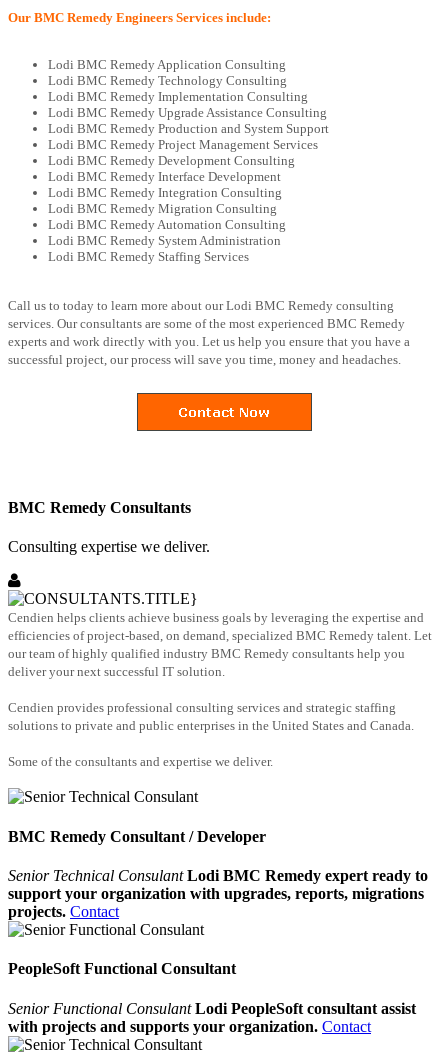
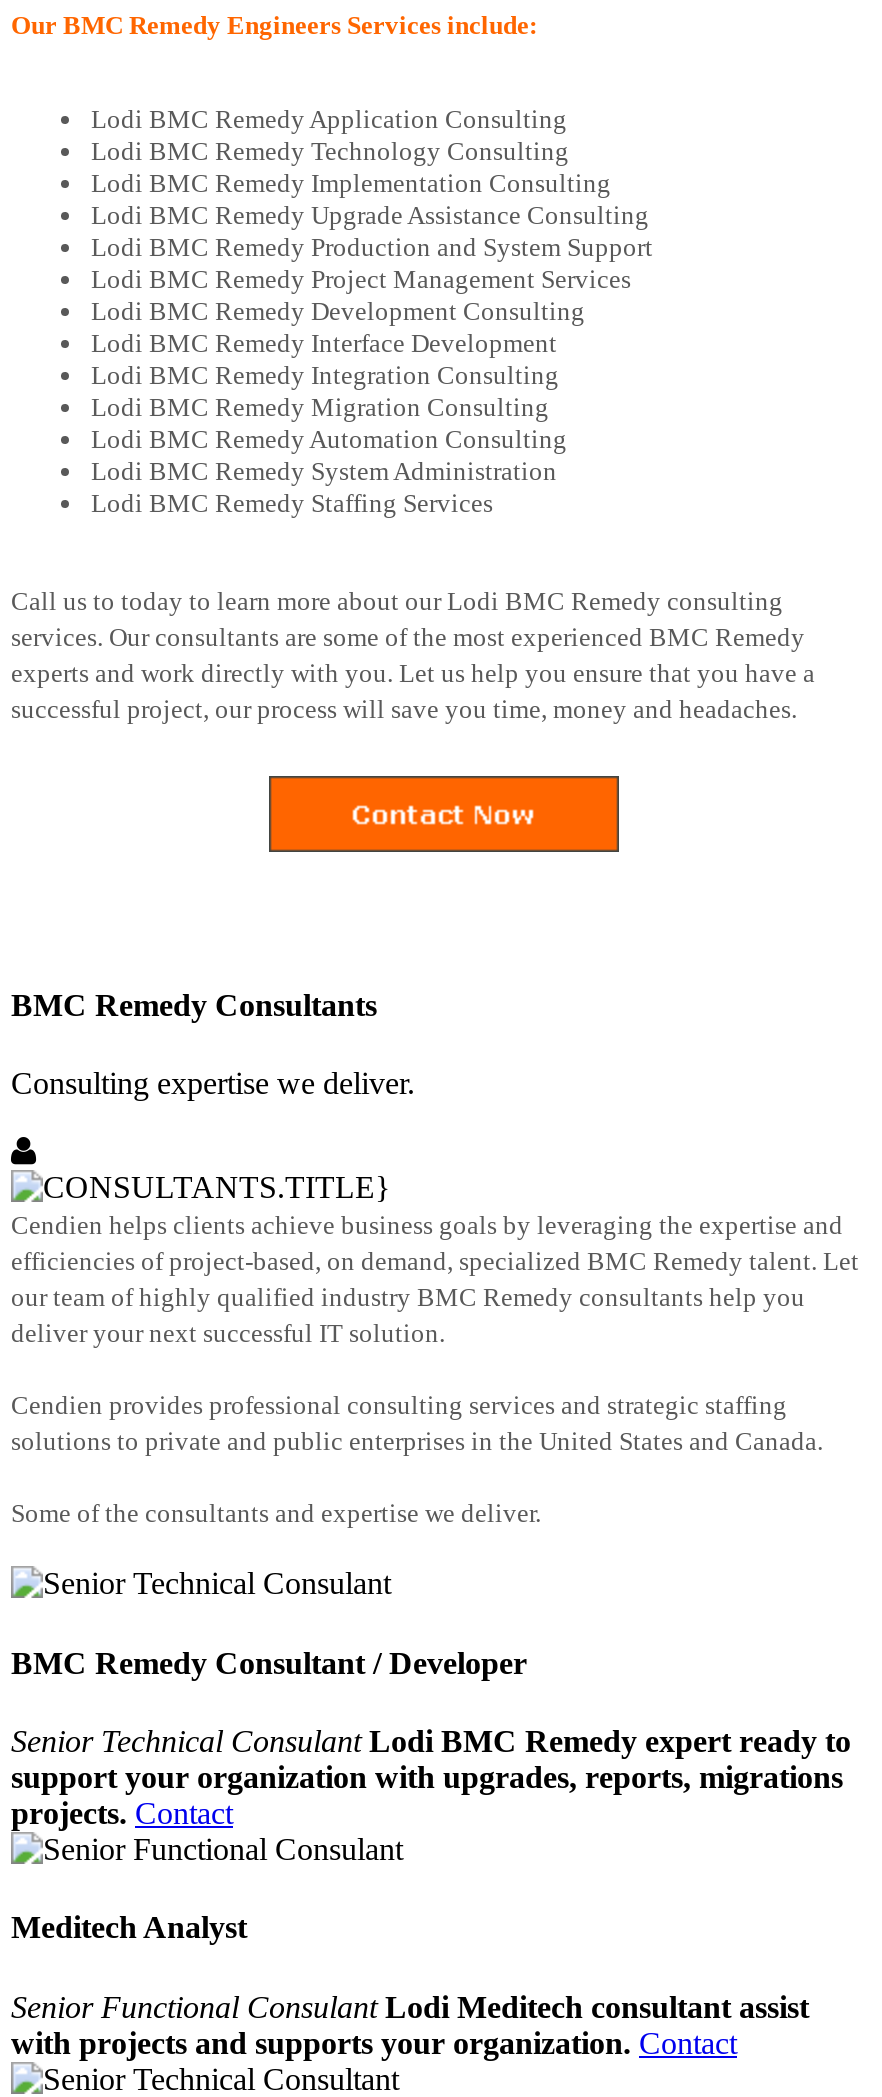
- PeopleSoft Functional Consultant
+ Meditech Analyst

- Senior Functional Consulant Lodi PeopleSoft consultant assist
+ Senior Functional Consulant Lodi Meditech consultant assist
